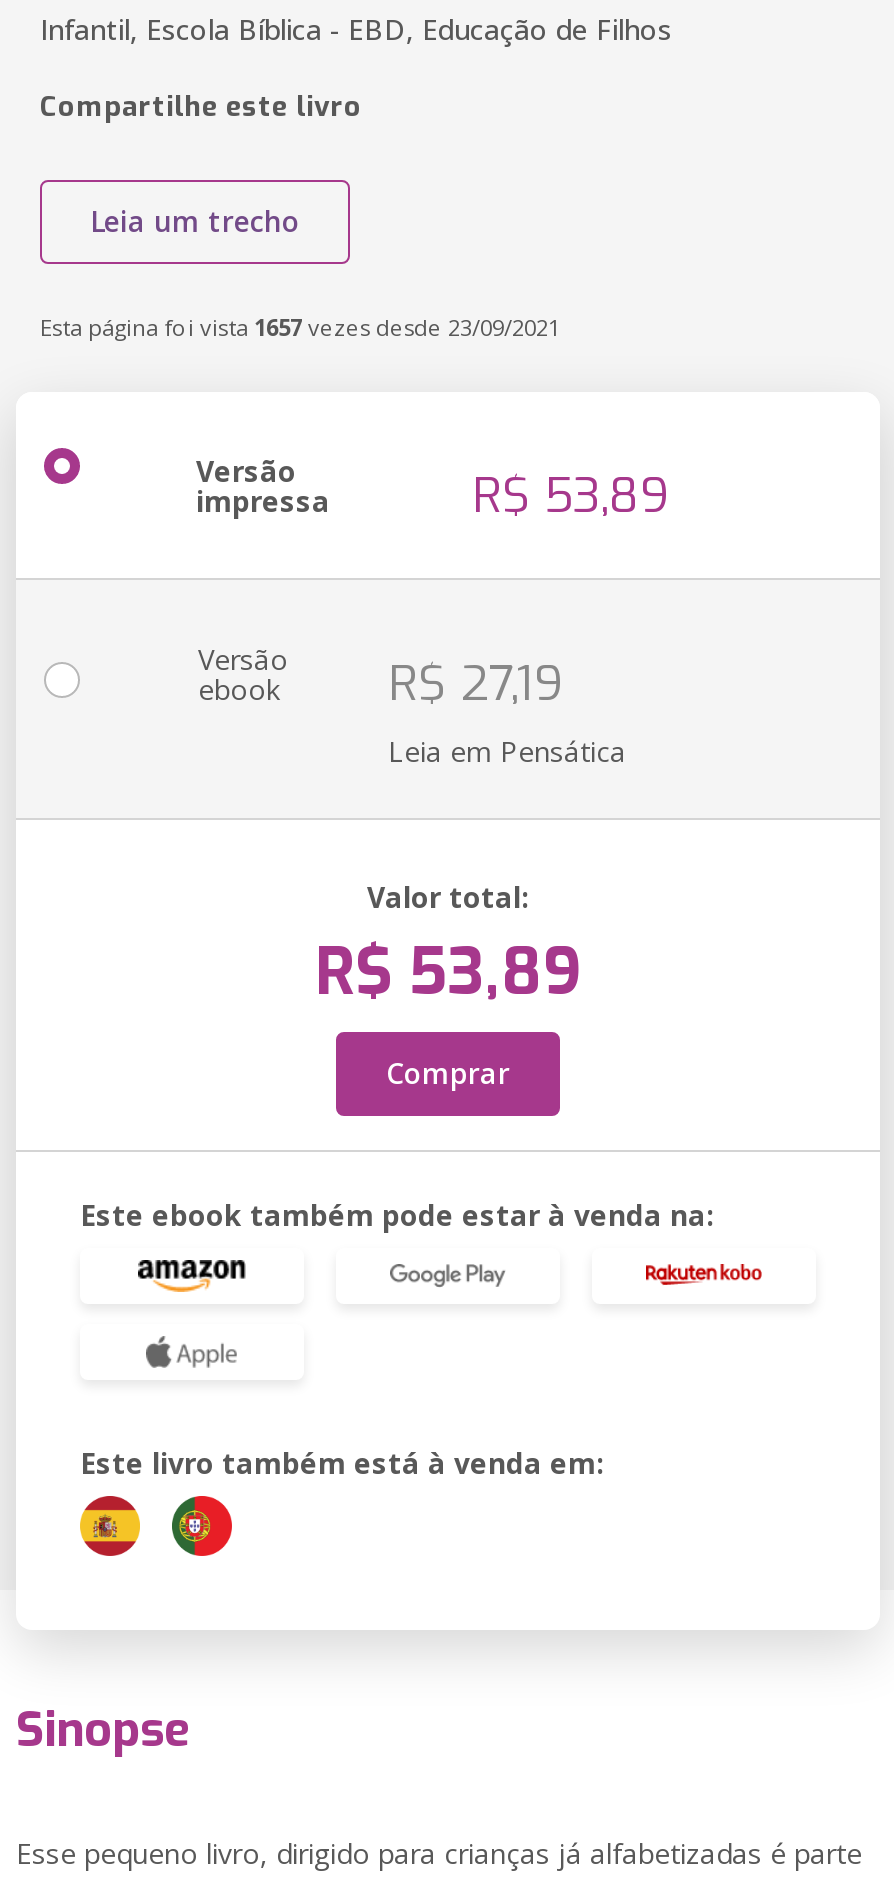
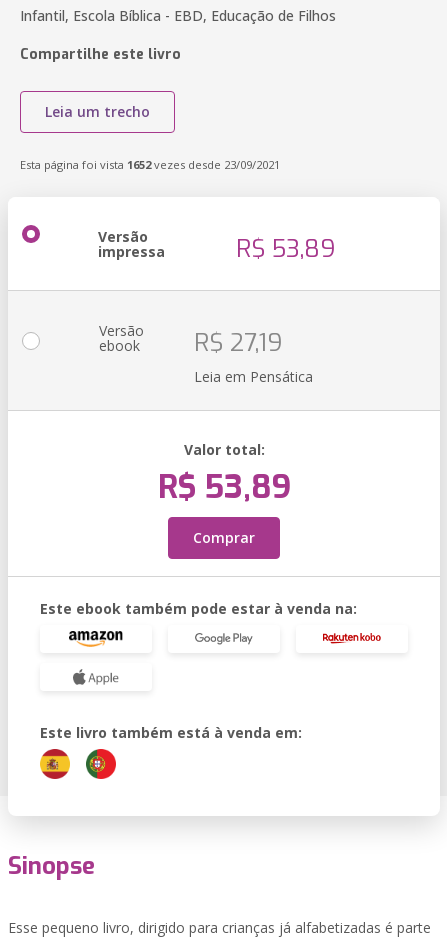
- Esta página foi vista 1657 vezes desde 23/09/2021
+ Esta página foi vista 1652 vezes desde 23/09/2021
